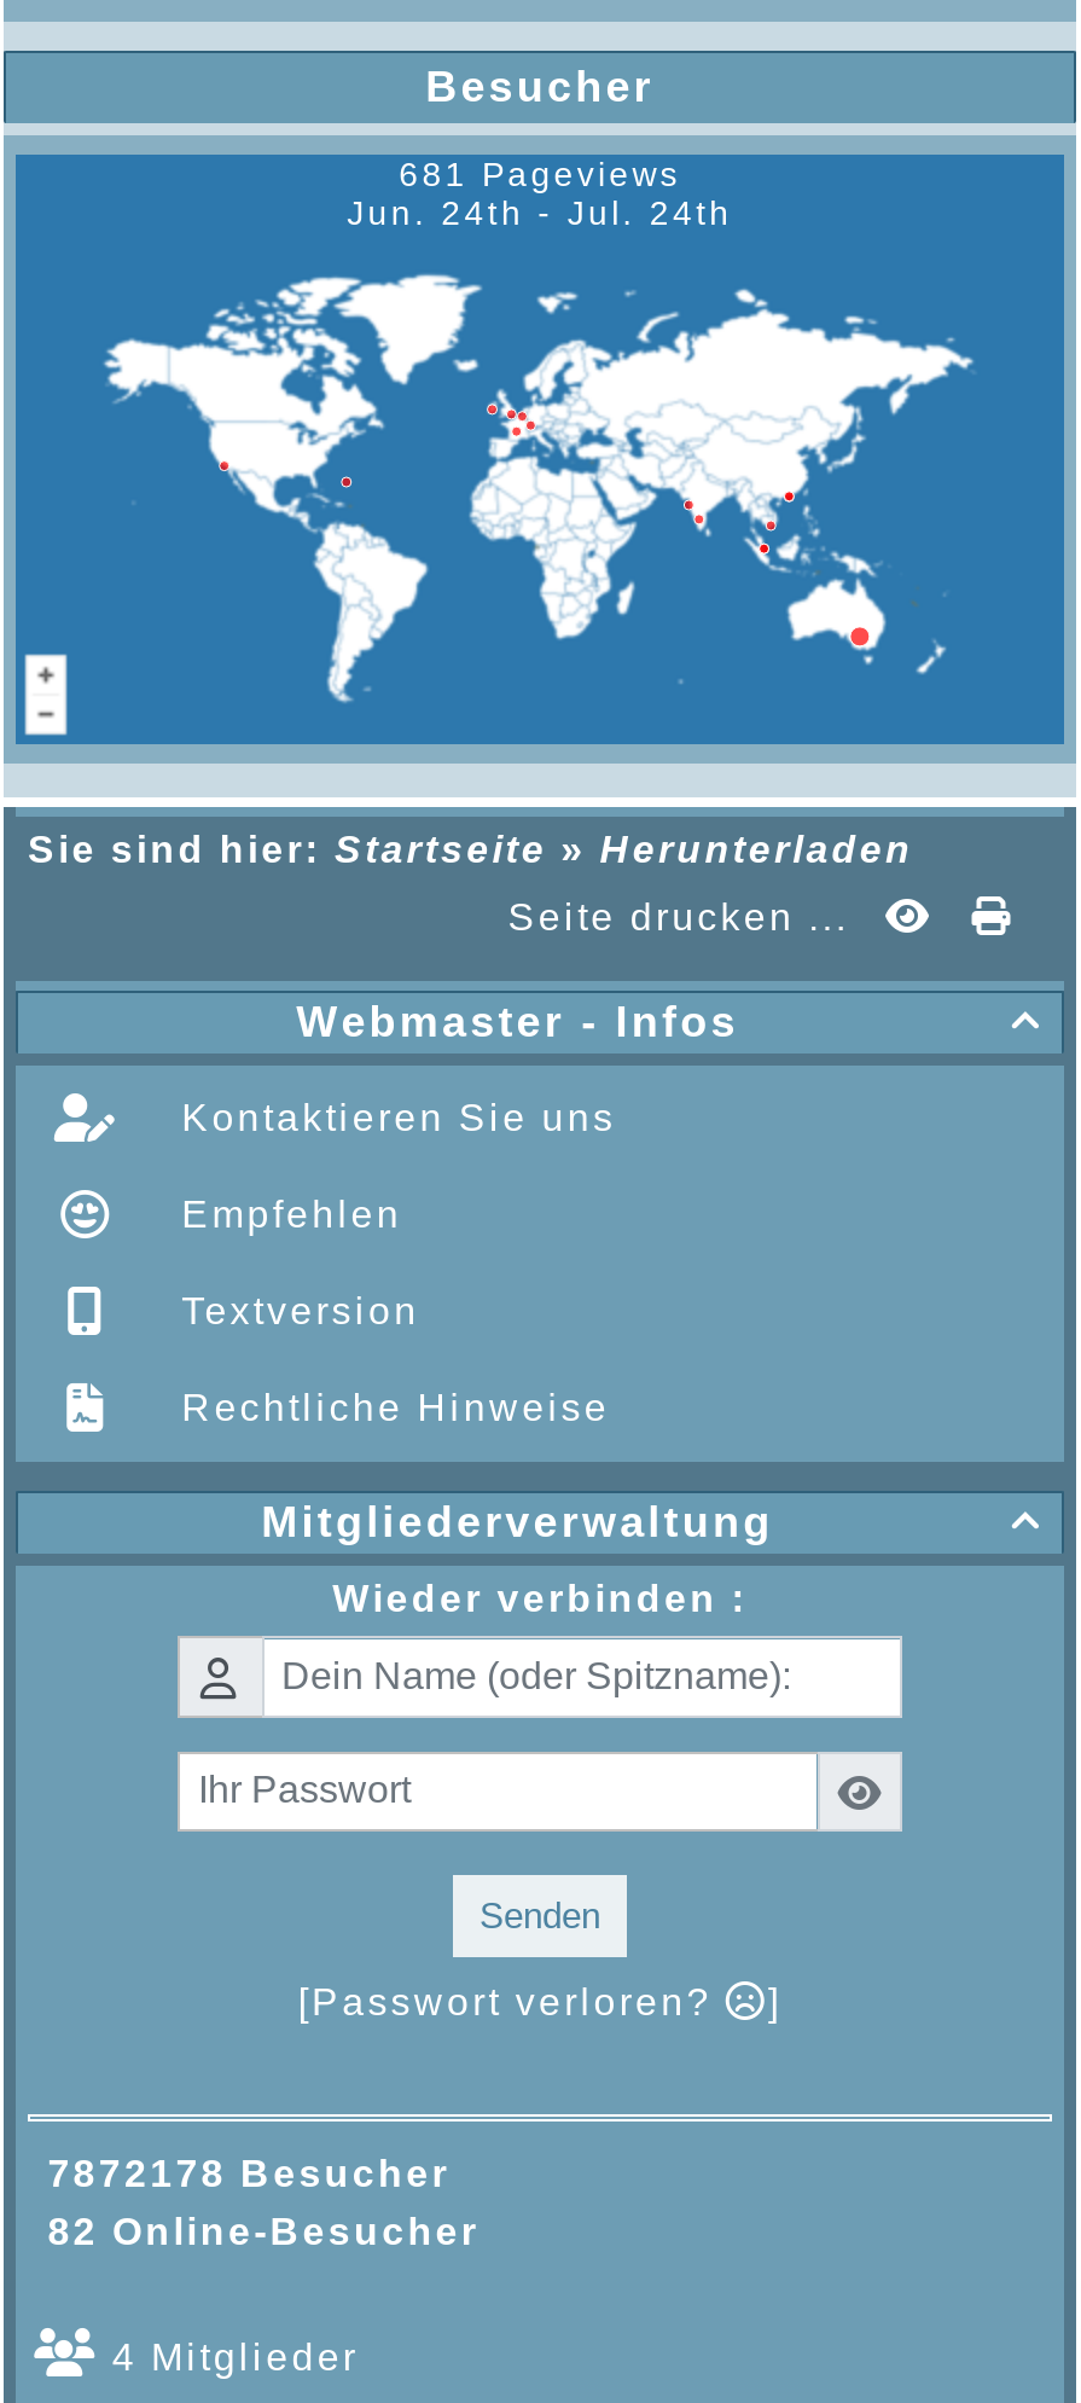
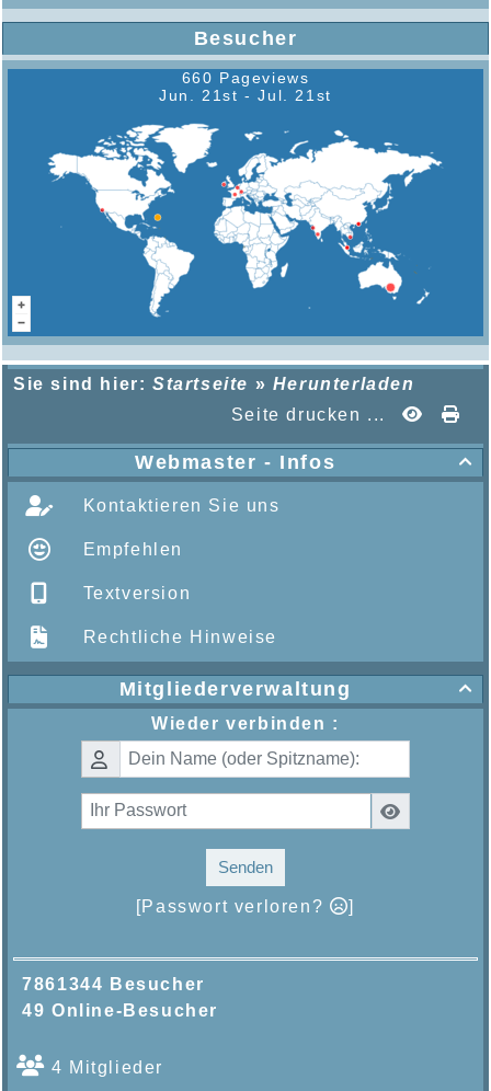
- 681 Pageviews
+ 660 Pageviews

- Jun. 24th - Jul. 24th
+ Jun. 21st - Jul. 21st

- 7872178 Besucher
+ 7861344 Besucher

- 82 Online-Besucher
+ 49 Online-Besucher
